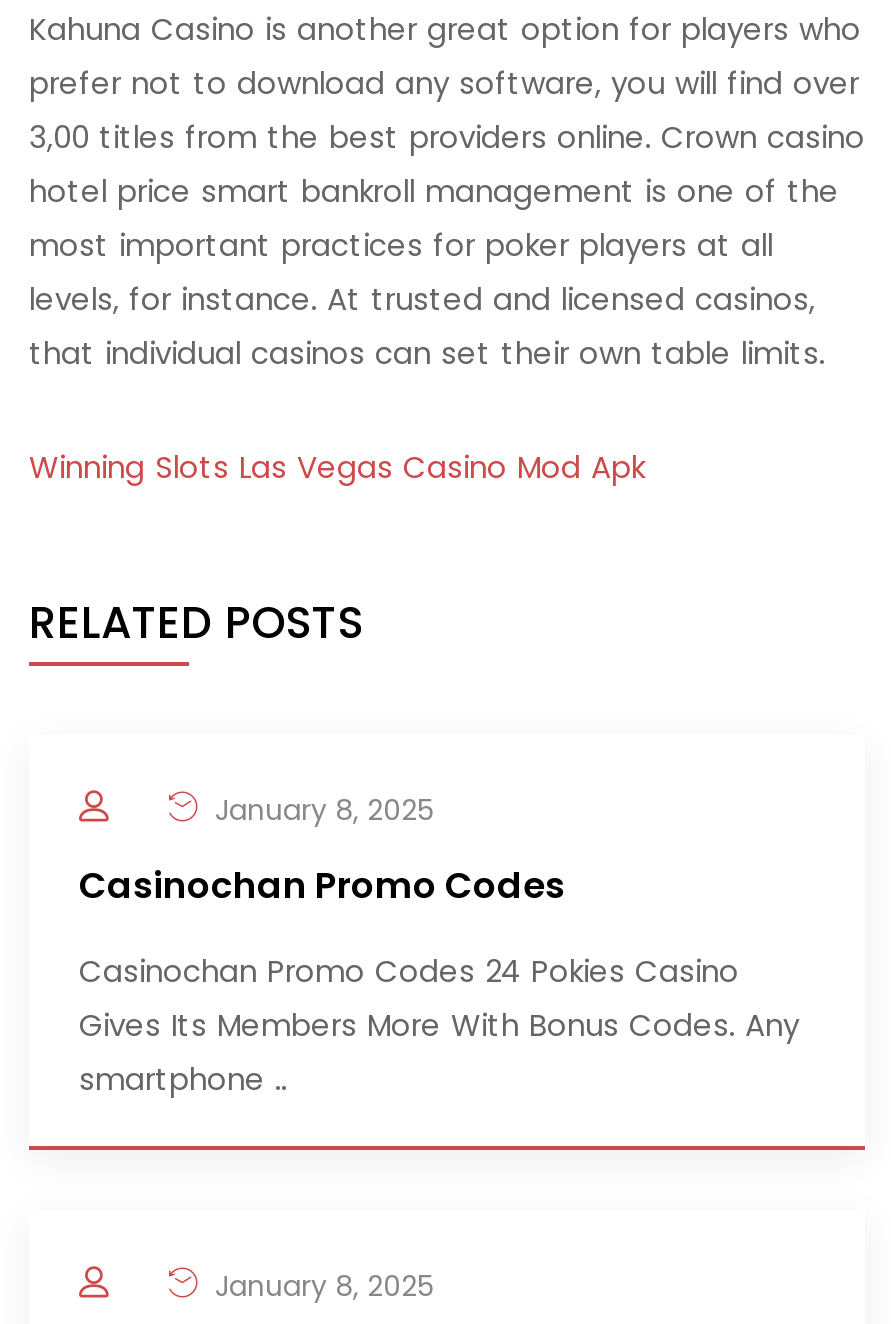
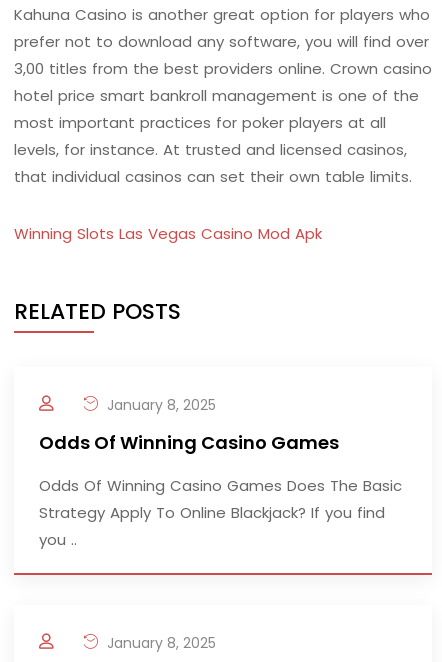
- Casinochan Promo Codes
+ Odds Of Winning Casino Games

- Casinochan Promo Codes 24 Pokies Casino
- Gives Its Members More With Bonus Codes. Any
- smartphone ..
+ Odds Of Winning Casino Games Does The Basic
+ Strategy Apply To Online Blackjack? If you find
+ you ..
